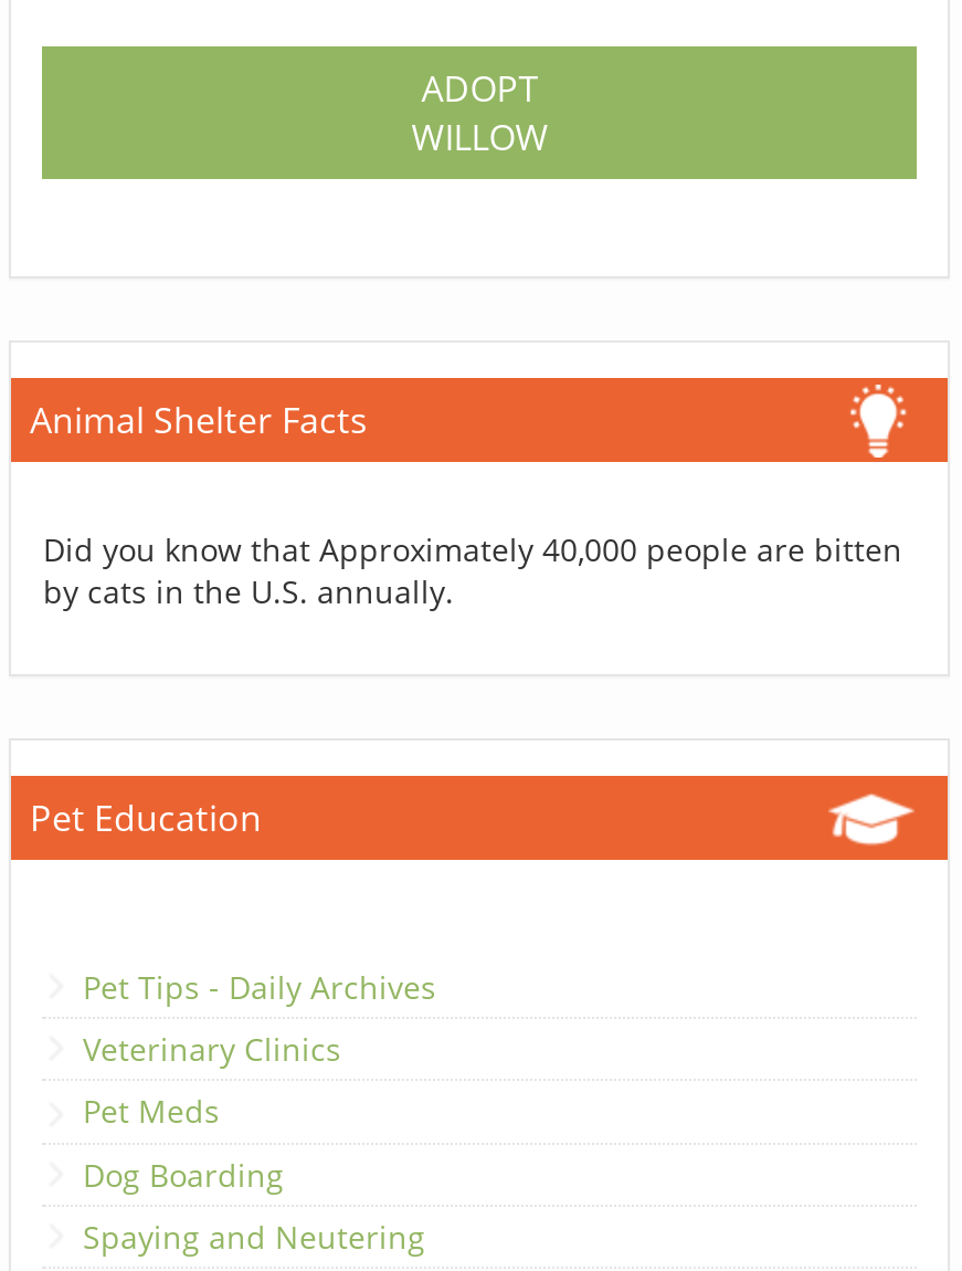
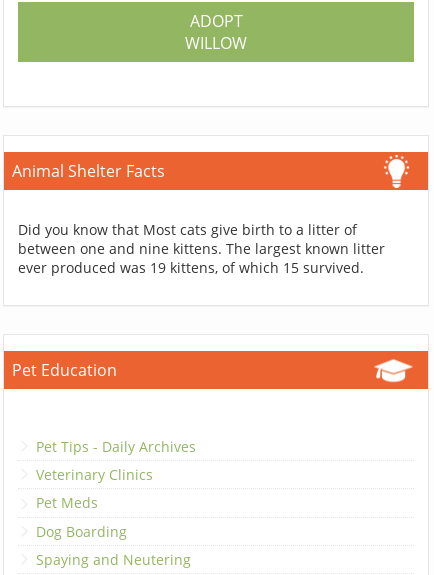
- Did you know that Approximately 40,000 people are bitten
- by cats in the U.S. annually.
+ Did you know that Most cats give birth to a litter of
+ between one and nine kittens. The largest known litter
+ ever produced was 19 kittens, of which 15 survived.
